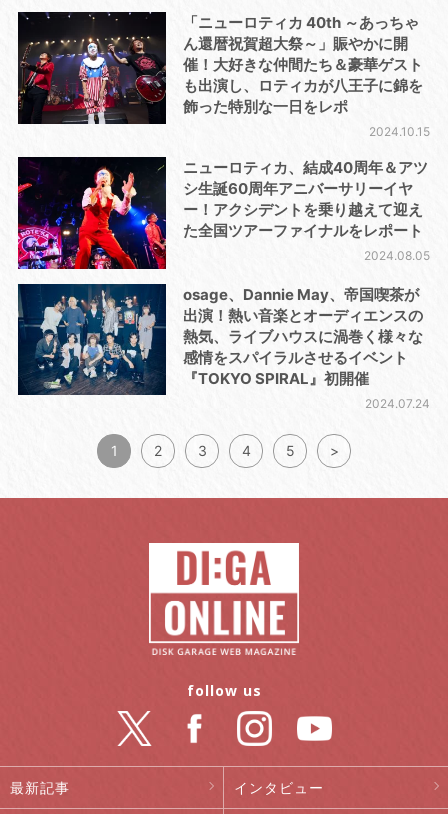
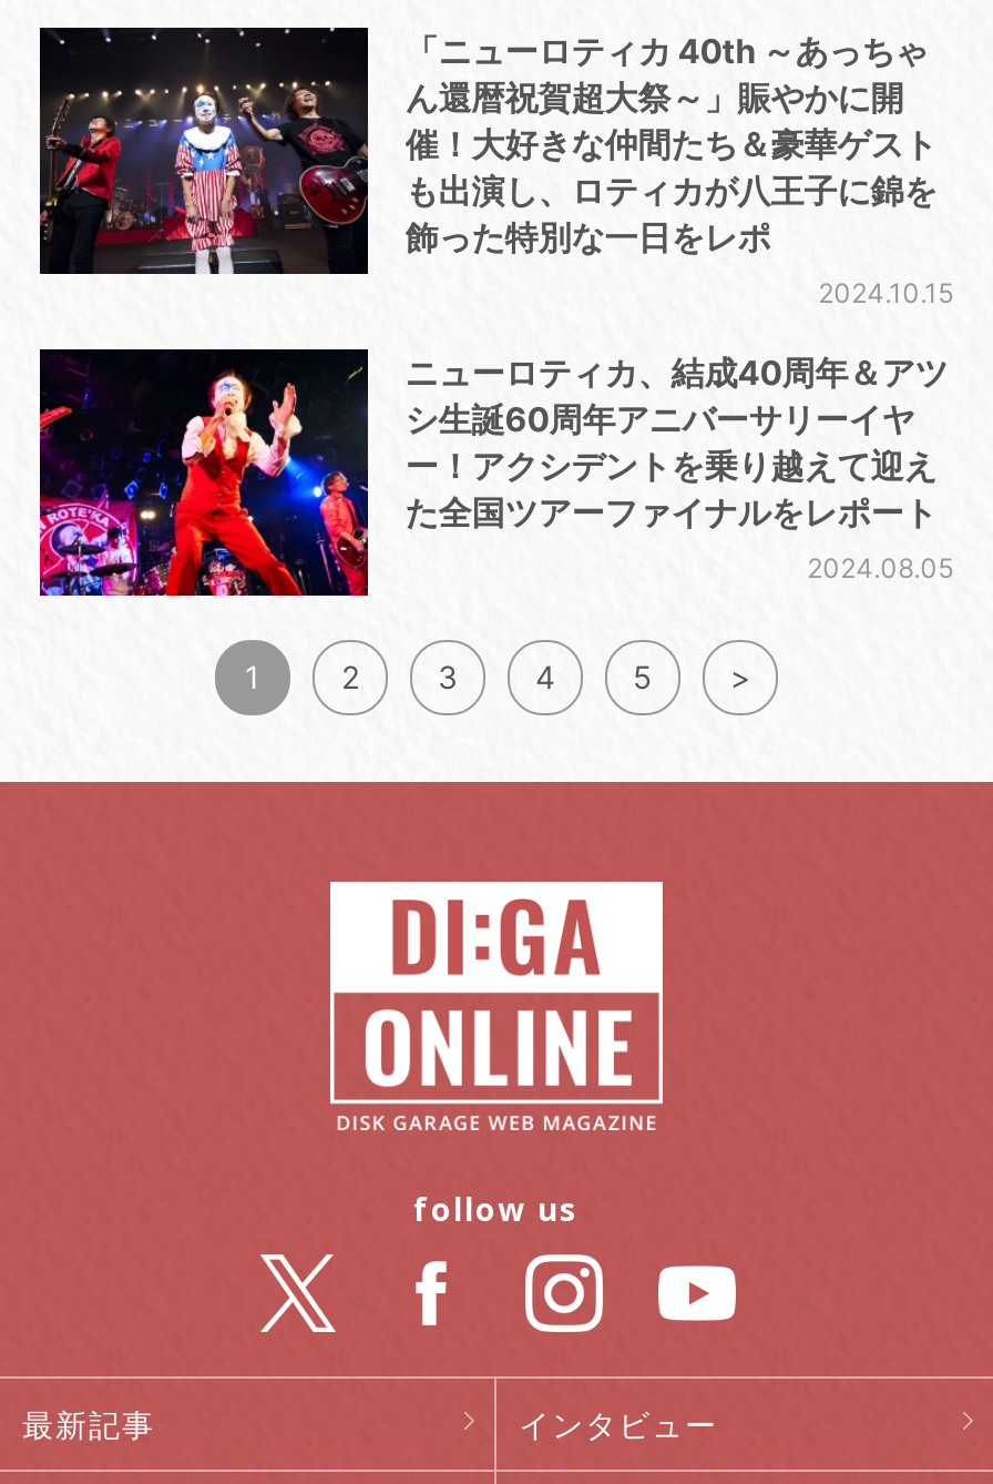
- [image]
- osage、Dannie May、帝国喫茶が
- 出演！熱い音楽とオーディエンスの
- 熱気、ライブハウスに渦巻く様々な
- 感情をスパイラルさせるイベント
- 『TOKYO SPIRAL』初開催
- 2024.07.24
